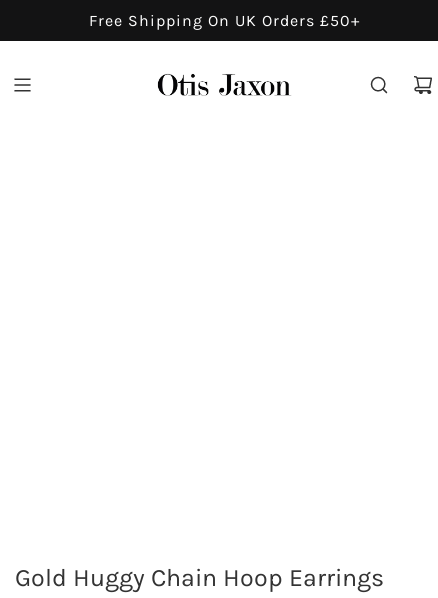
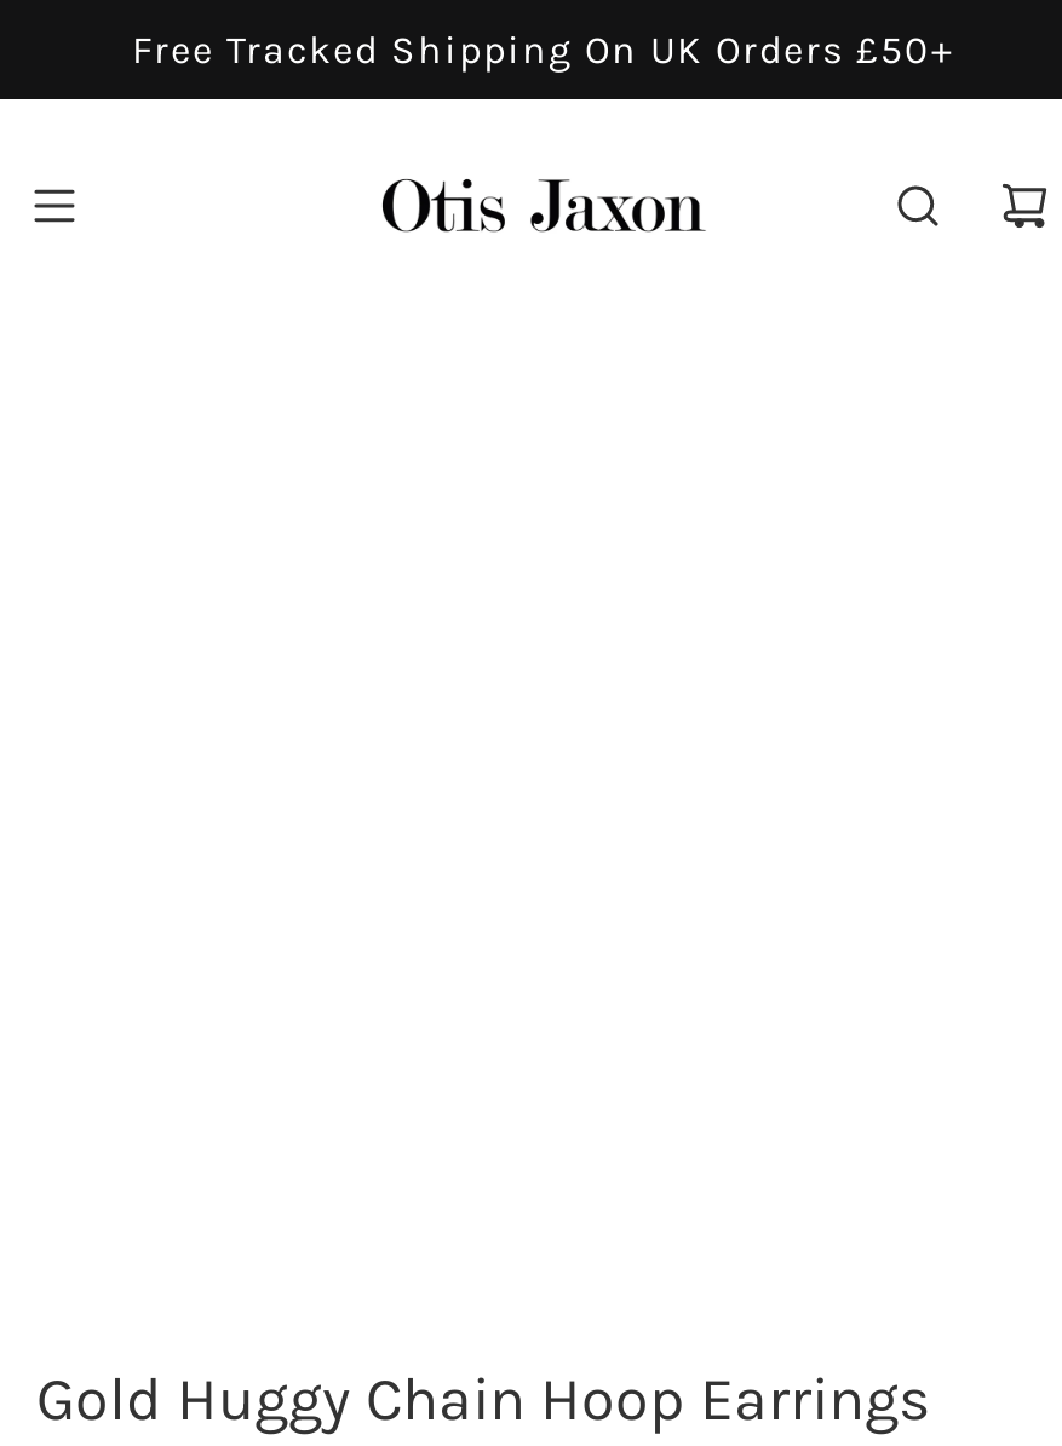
- Free Shipping On UK Orders £50+
+ Free Tracked Shipping On UK Orders £50+
